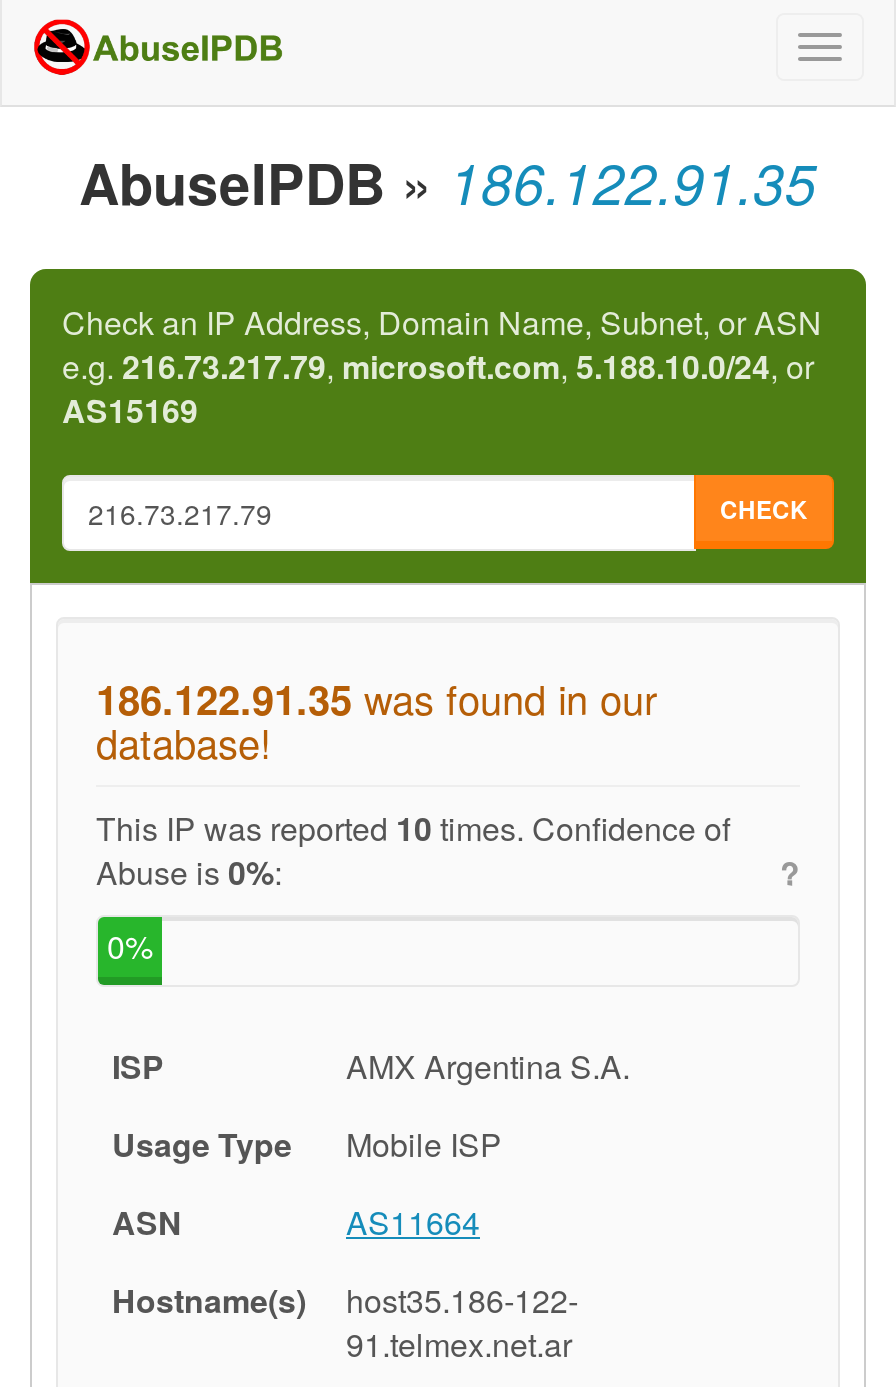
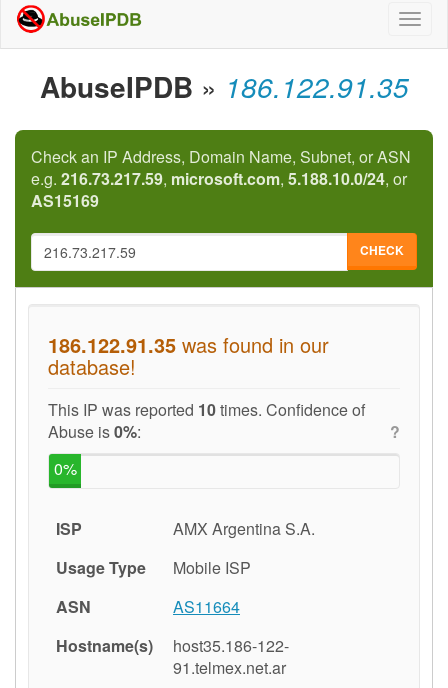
- e.g. 216.73.217.79, microsoft.com, 5.188.10.0/24, or
+ e.g. 216.73.217.59, microsoft.com, 5.188.10.0/24, or
